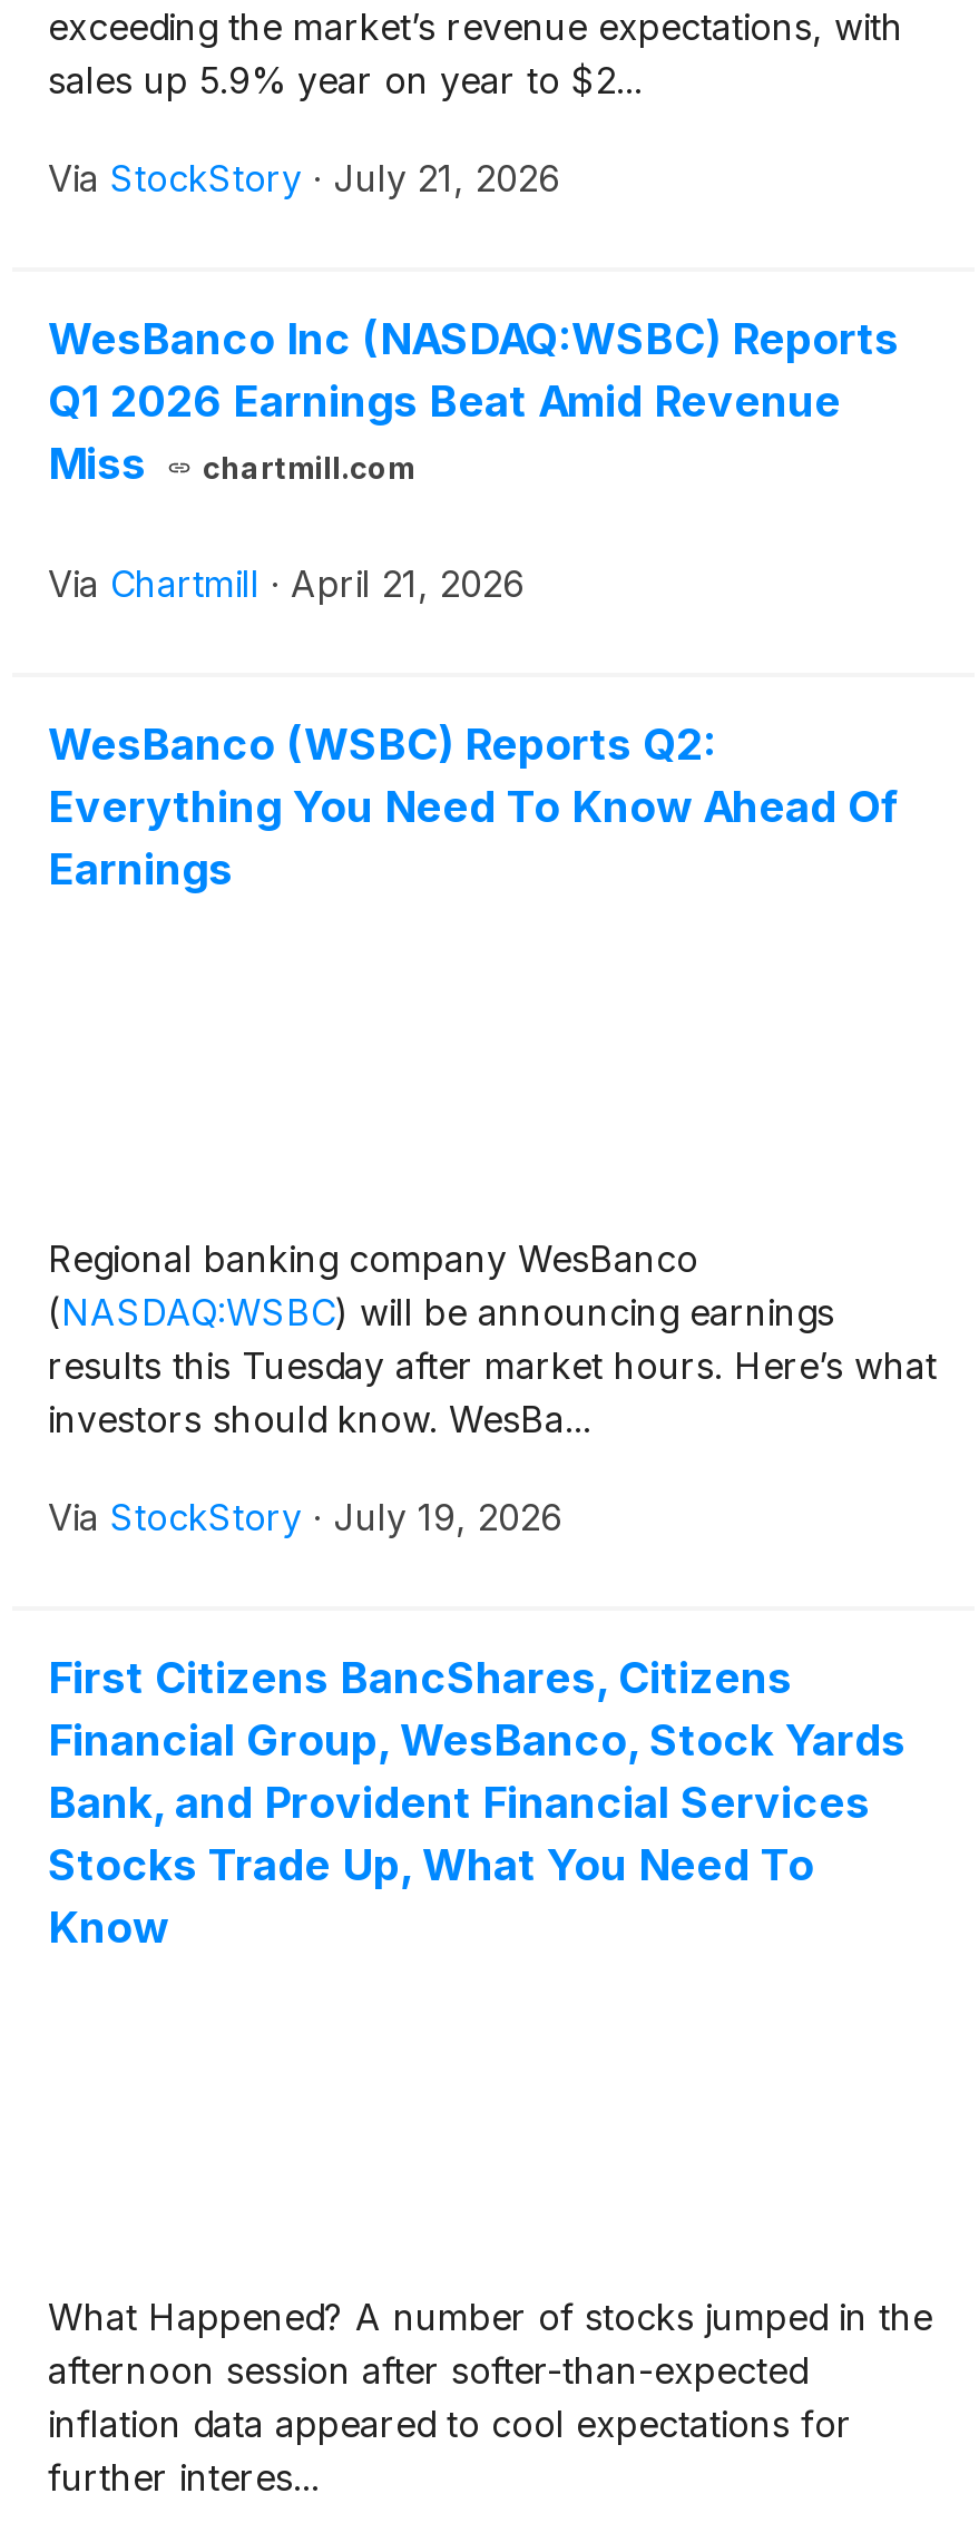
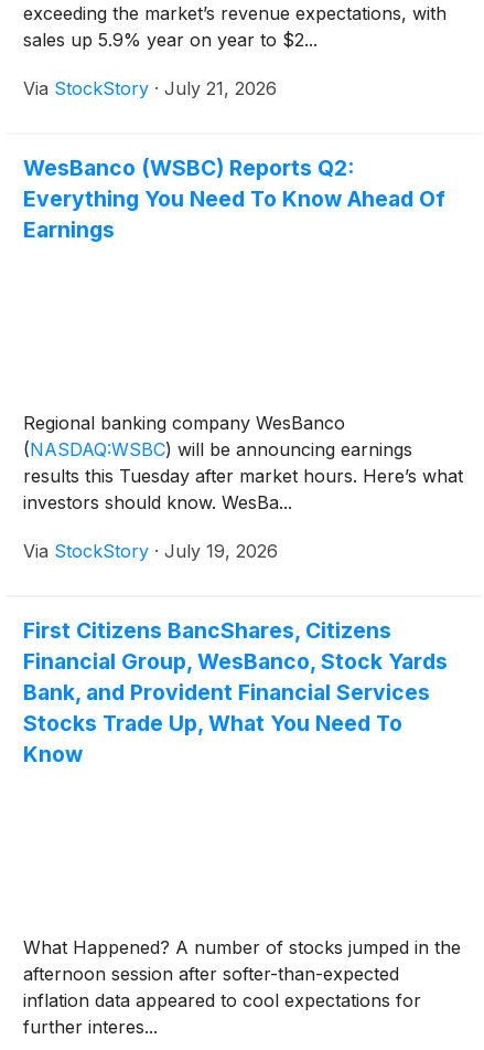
- WesBanco Inc (NASDAQ:WSBC) Reports
- Q1 2026 Earnings Beat Amid Revenue
- Miss
- chartmill.com
- Via Chartmill · April 21, 2026
